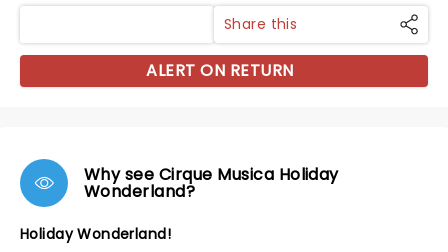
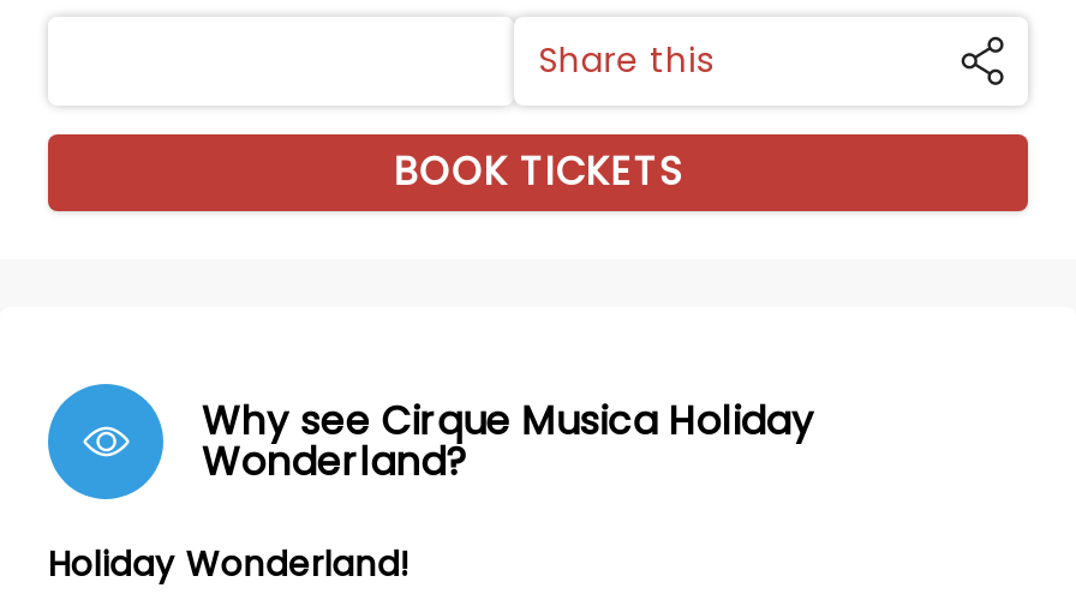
- ALERT ON RETURN
+ BOOK TICKETS
